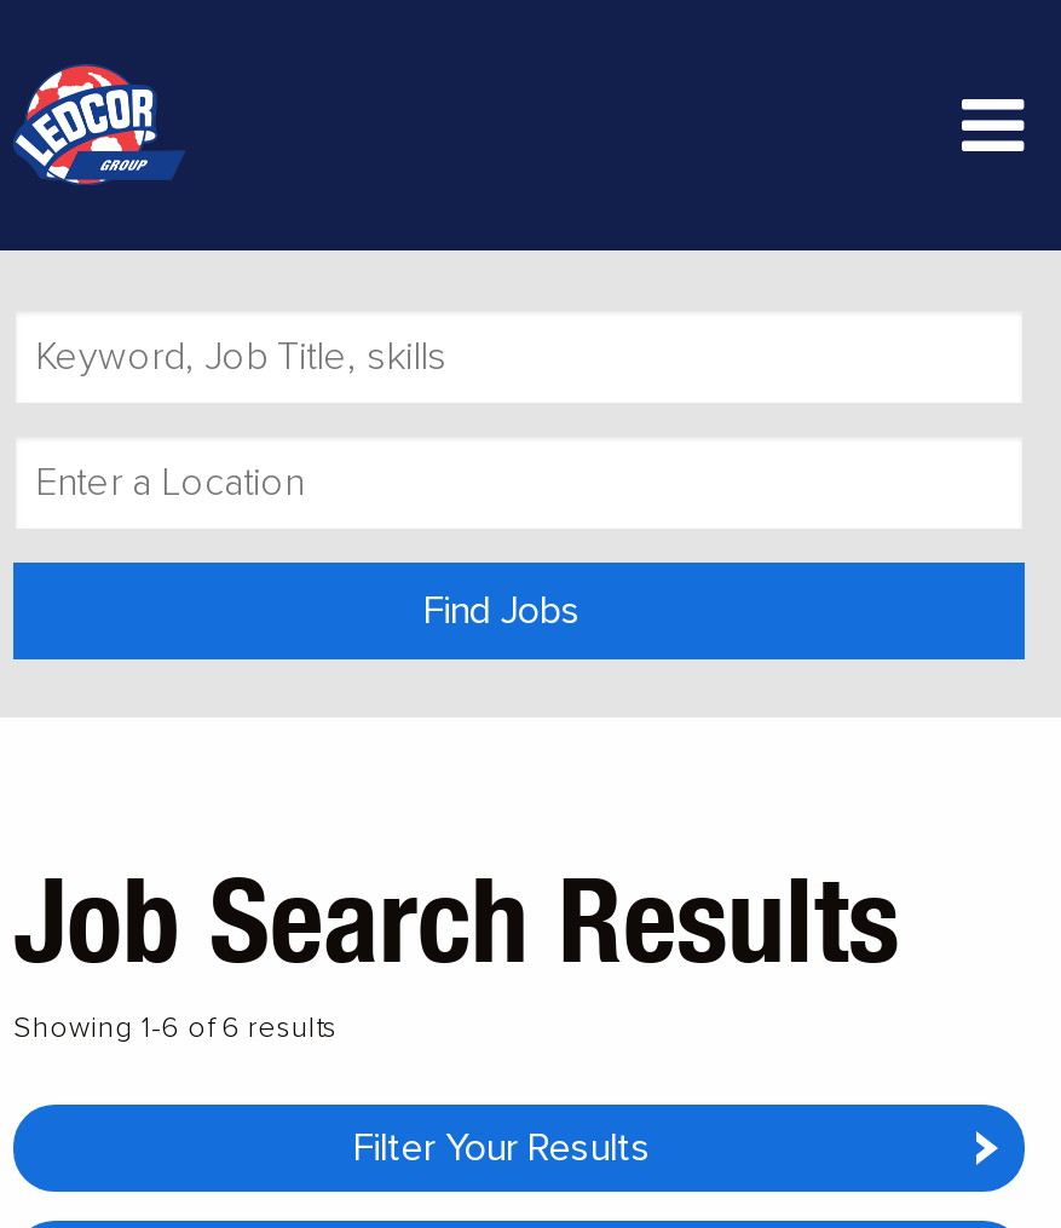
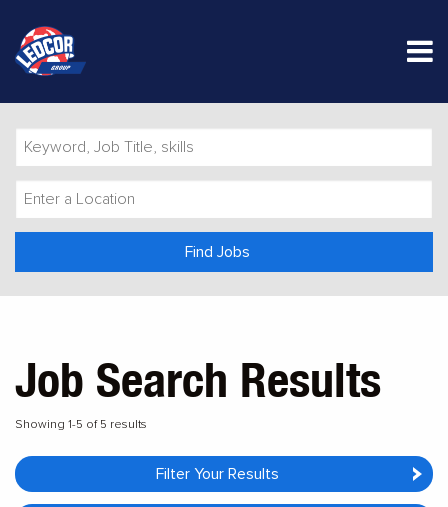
- Showing 1-6 of 6 results
+ Showing 1-5 of 5 results
